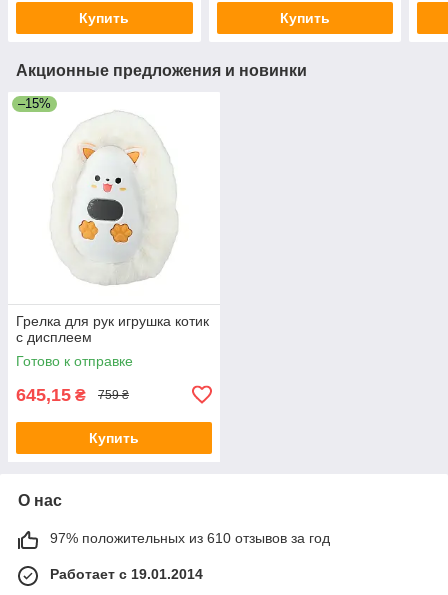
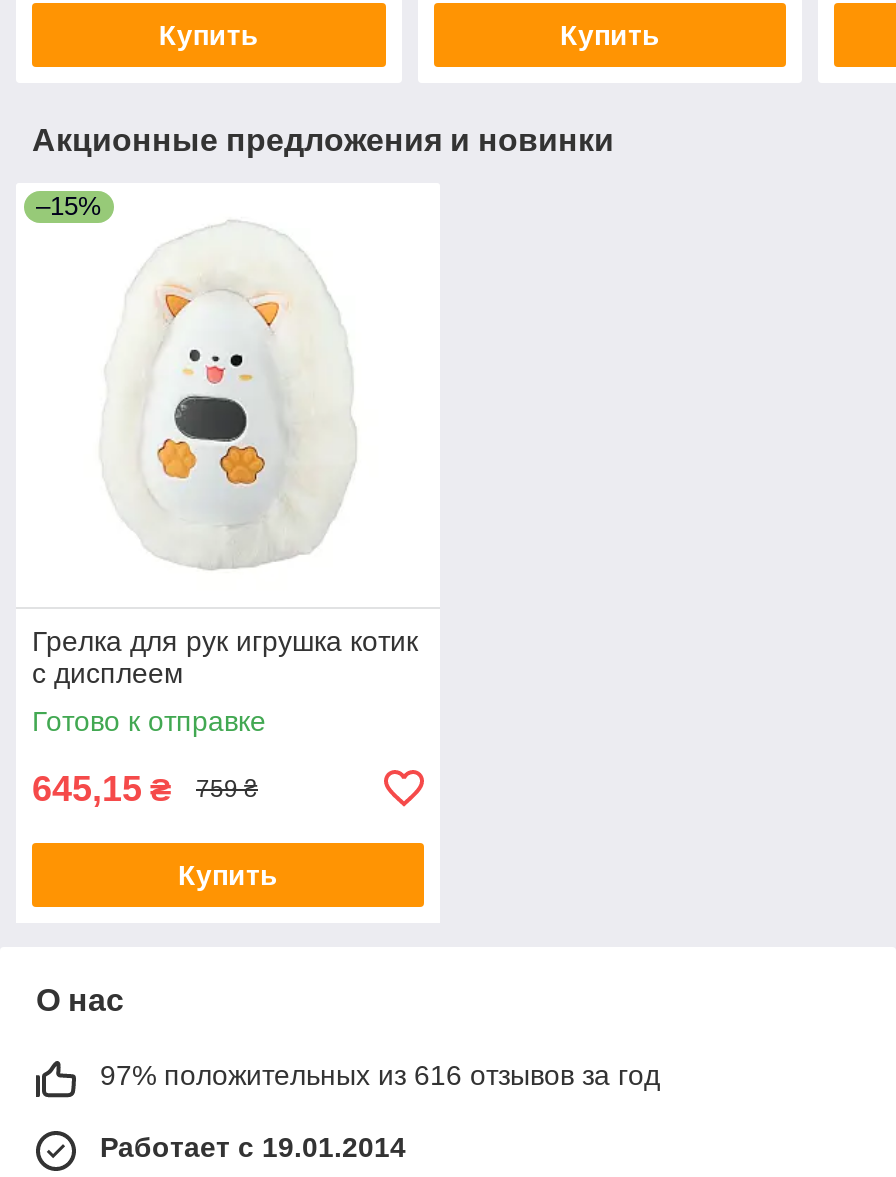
- 97% положительных из 610 отзывов за год
+ 97% положительных из 616 отзывов за год
